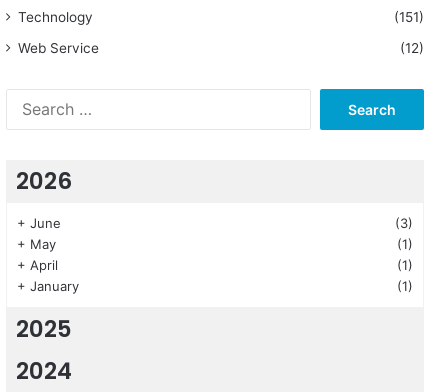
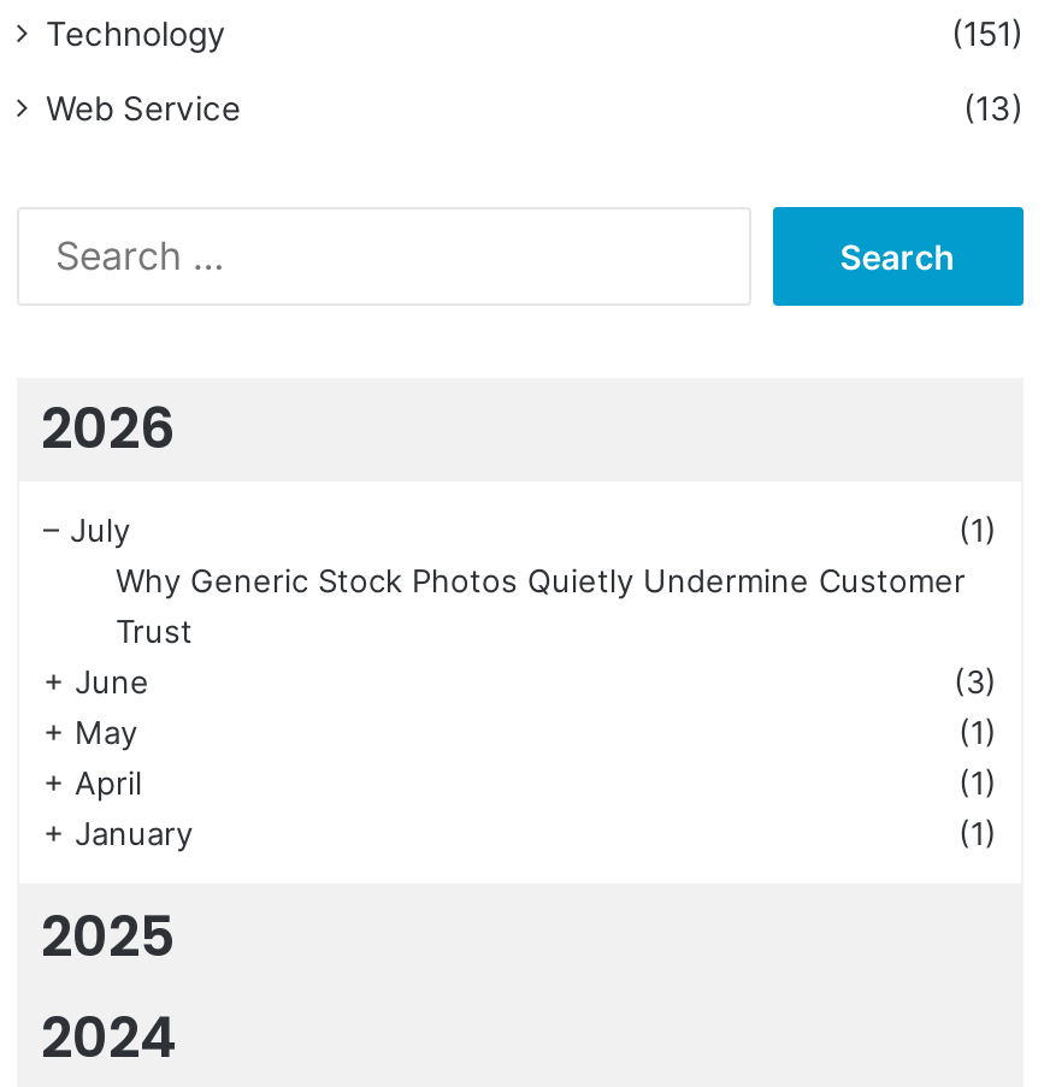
- (12)
+ (13)

+ – July
+ (1)
+ Why Generic Stock Photos Quietly Undermine Customer
+ Trust
